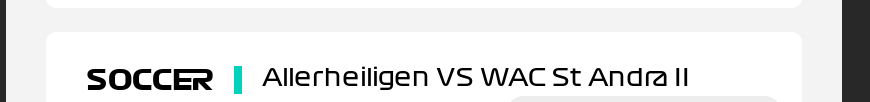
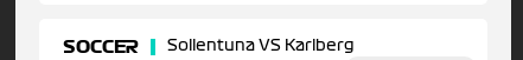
- Allerheiligen VS WAC St Andra II
+ Sollentuna VS Karlberg
